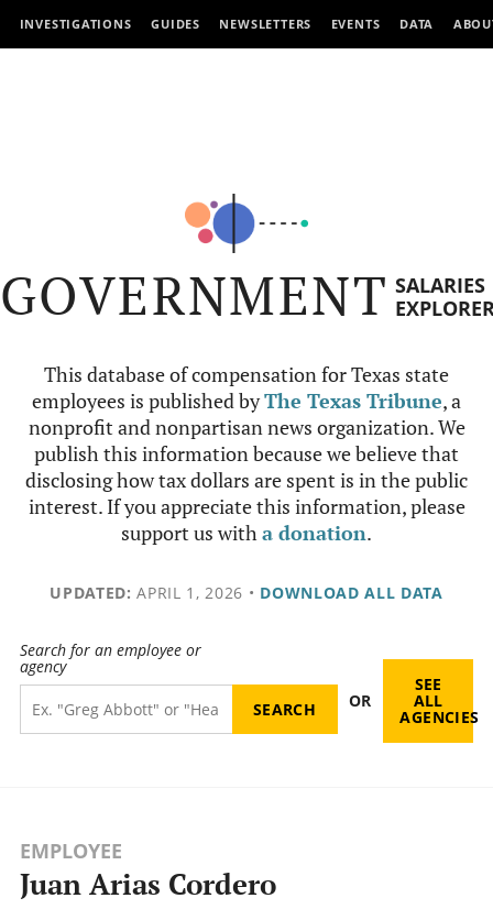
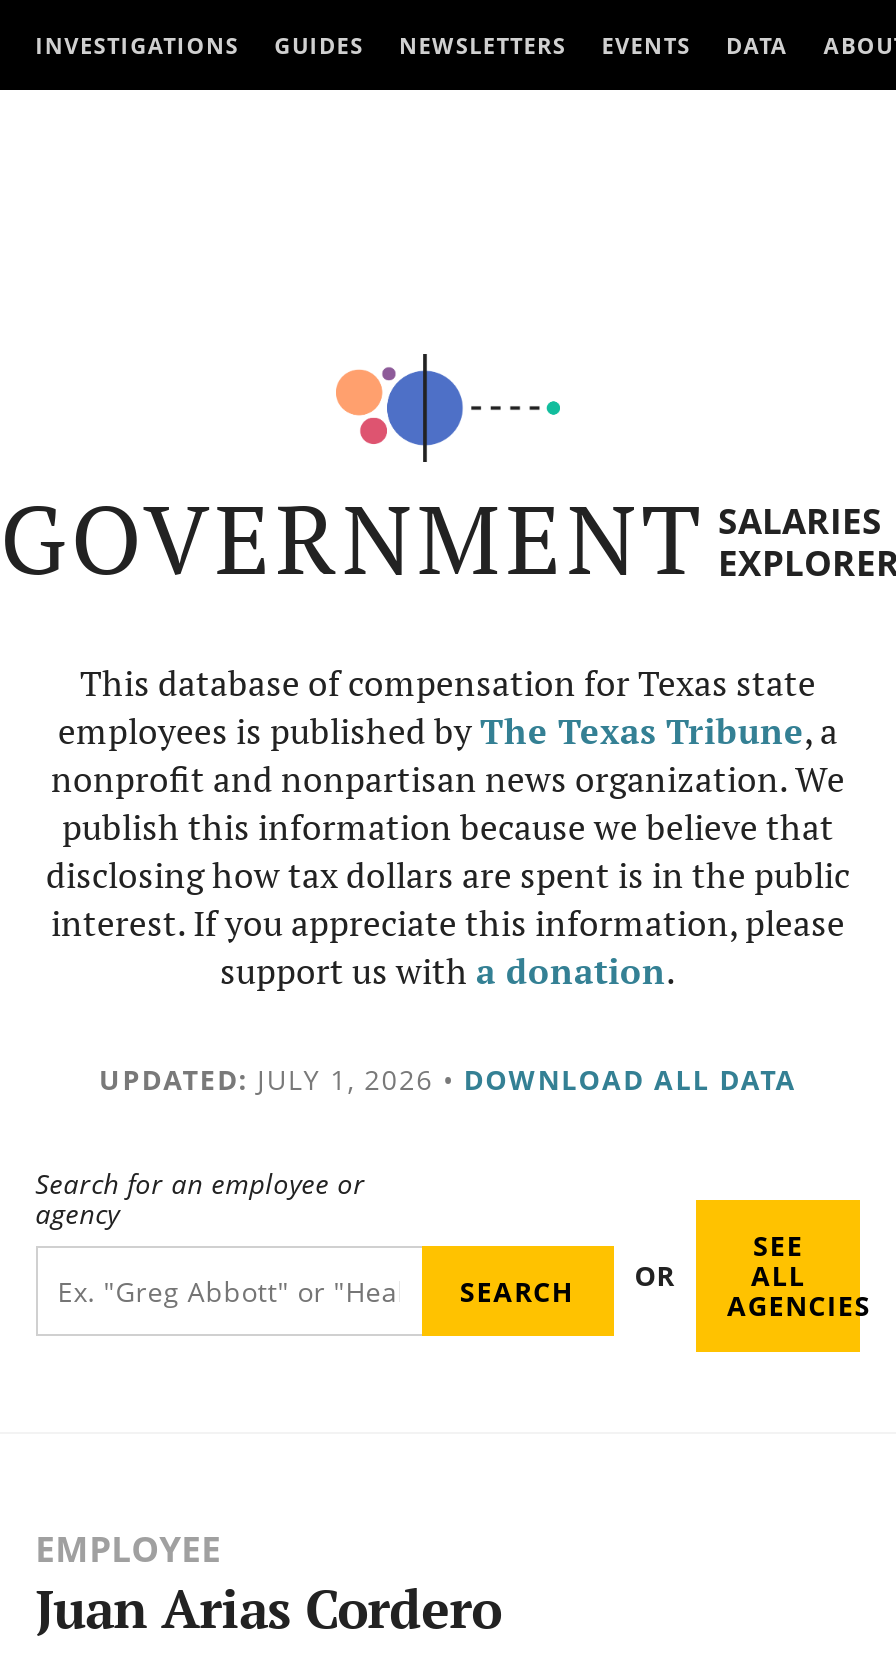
- UPDATED: APRIL 1, 2026 • DOWNLOAD ALL DATA
+ UPDATED: JULY 1, 2026 • DOWNLOAD ALL DATA
